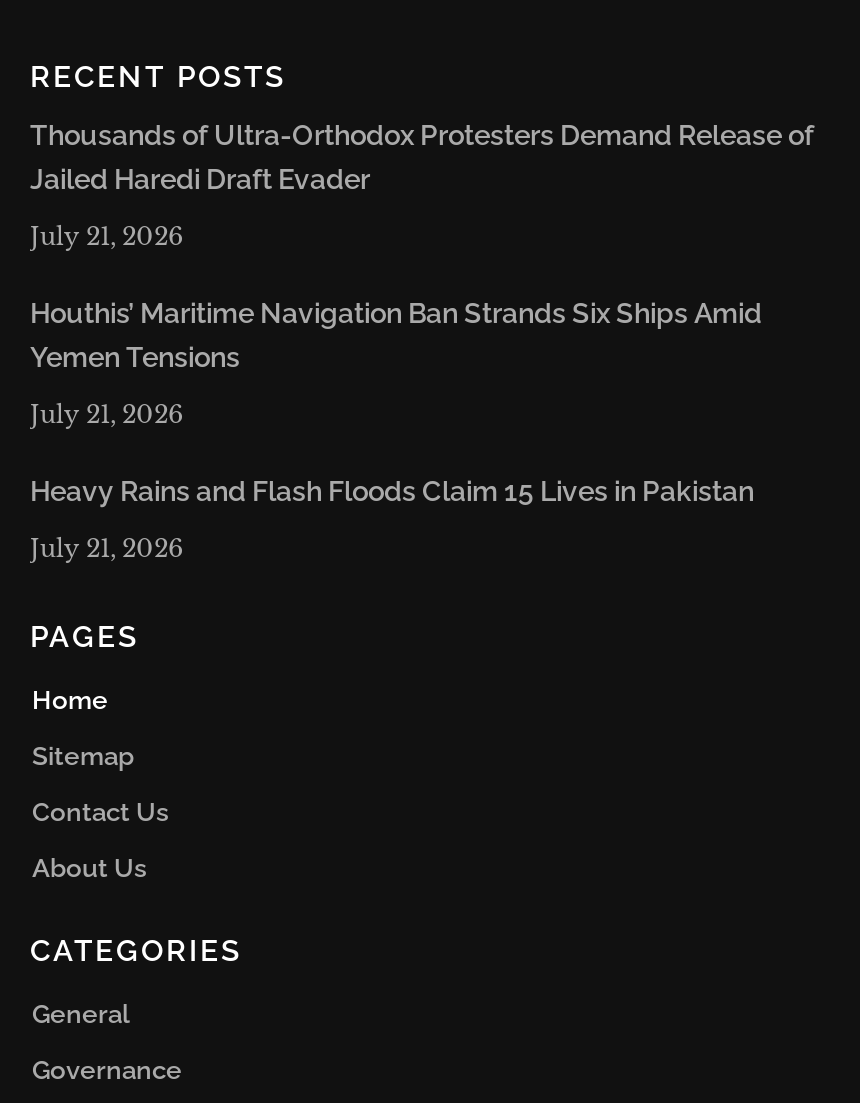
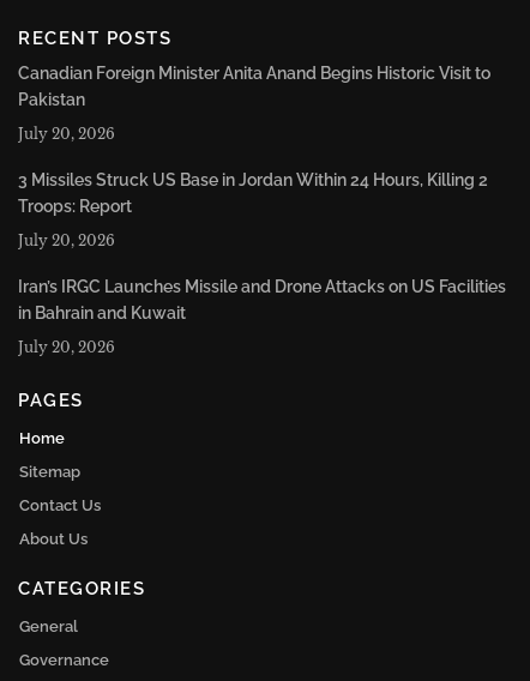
- Thousands of Ultra-Orthodox Protesters Demand Release of
- Jailed Haredi Draft Evader
+ Canadian Foreign Minister Anita Anand Begins Historic Visit to
+ Pakistan

- July 21, 2026
+ July 20, 2026

- Houthis’ Maritime Navigation Ban Strands Six Ships Amid
- Yemen Tensions
+ 3 Missiles Struck US Base in Jordan Within 24 Hours, Killing 2
+ Troops: Report

- July 21, 2026
+ July 20, 2026

- Heavy Rains and Flash Floods Claim 15 Lives in Pakistan
+ Iran’s IRGC Launches Missile and Drone Attacks on US Facilities
+ in Bahrain and Kuwait

- July 21, 2026
+ July 20, 2026
